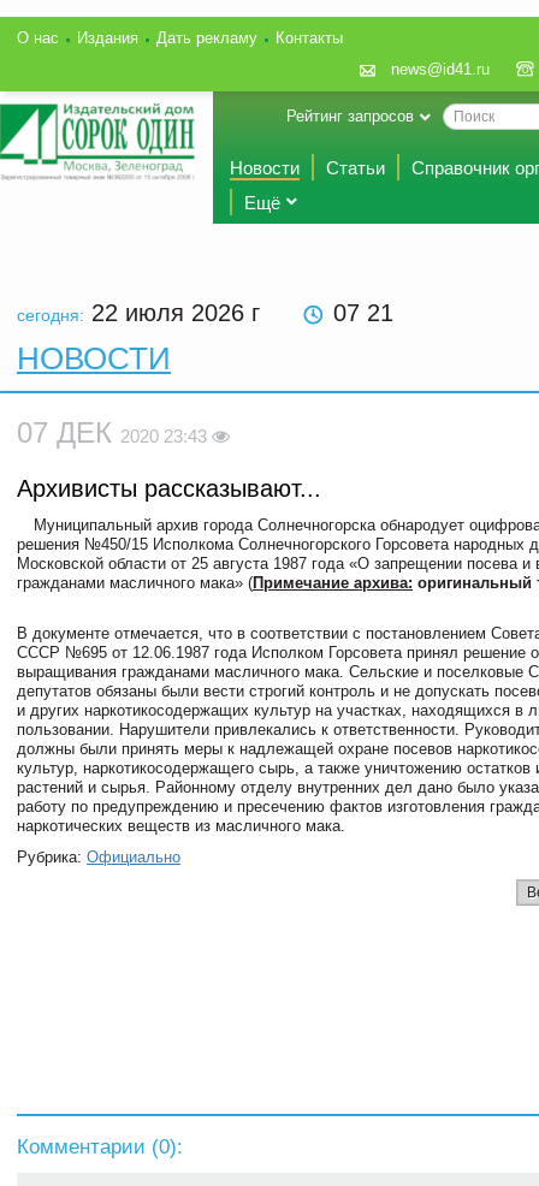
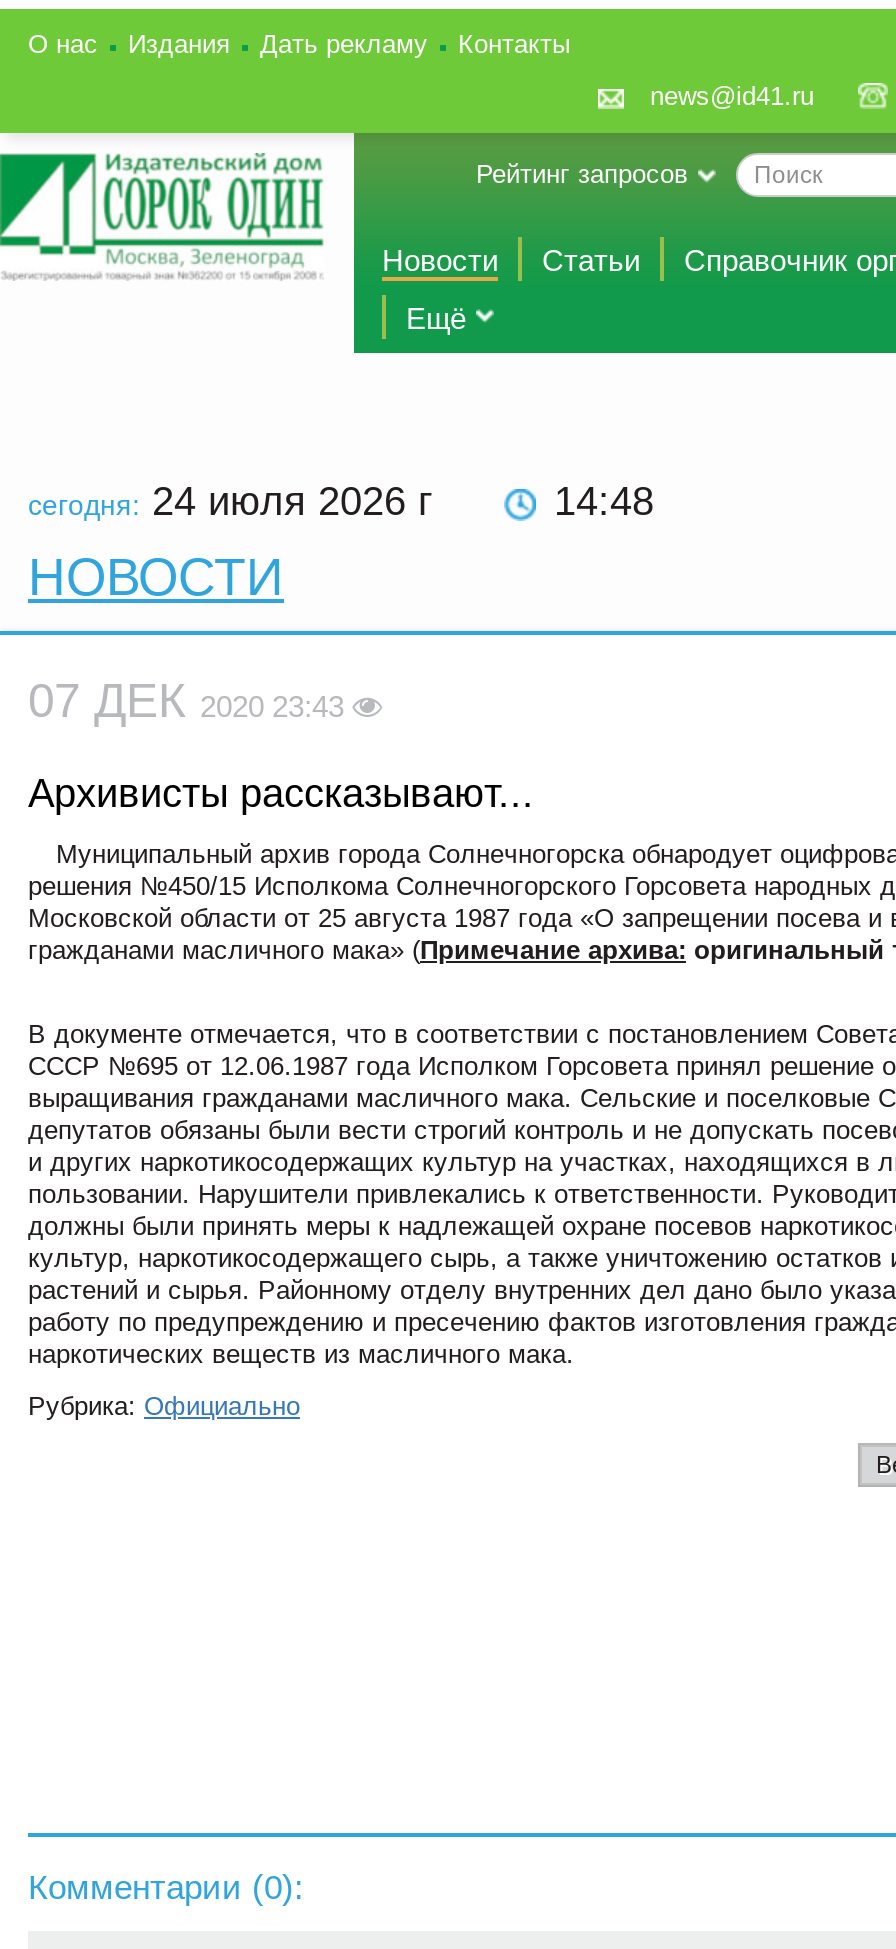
- сегодня: 22 июля 2026 г
+ сегодня: 24 июля 2026 г

- 07 21
+ 14 48
